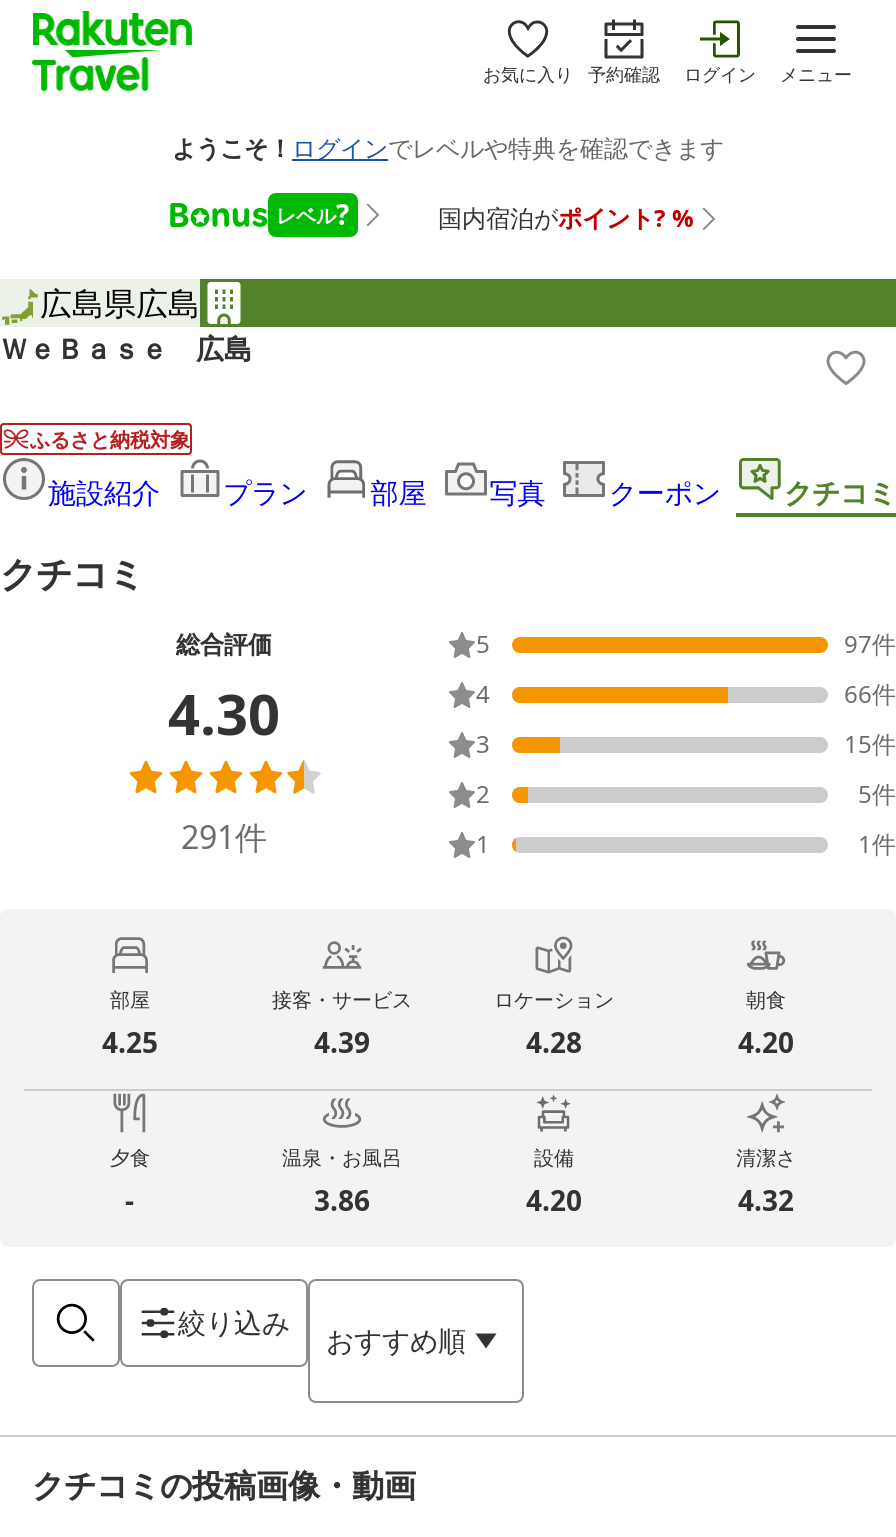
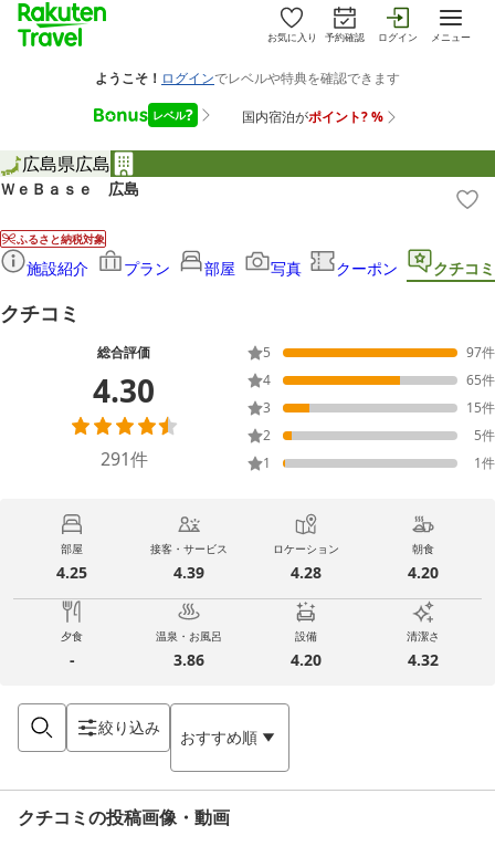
- 66件
+ 65件
